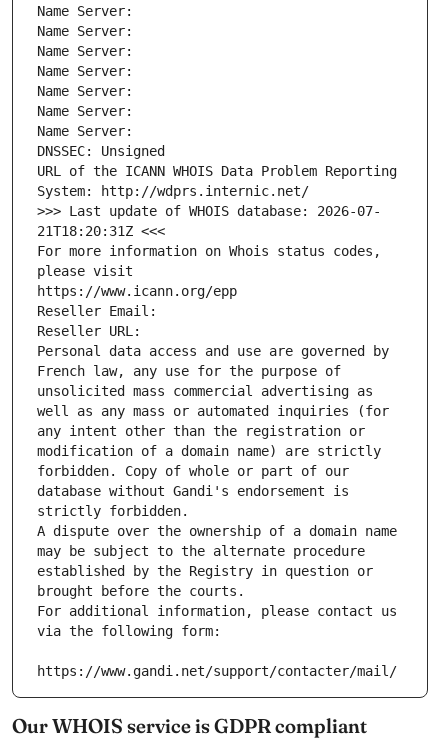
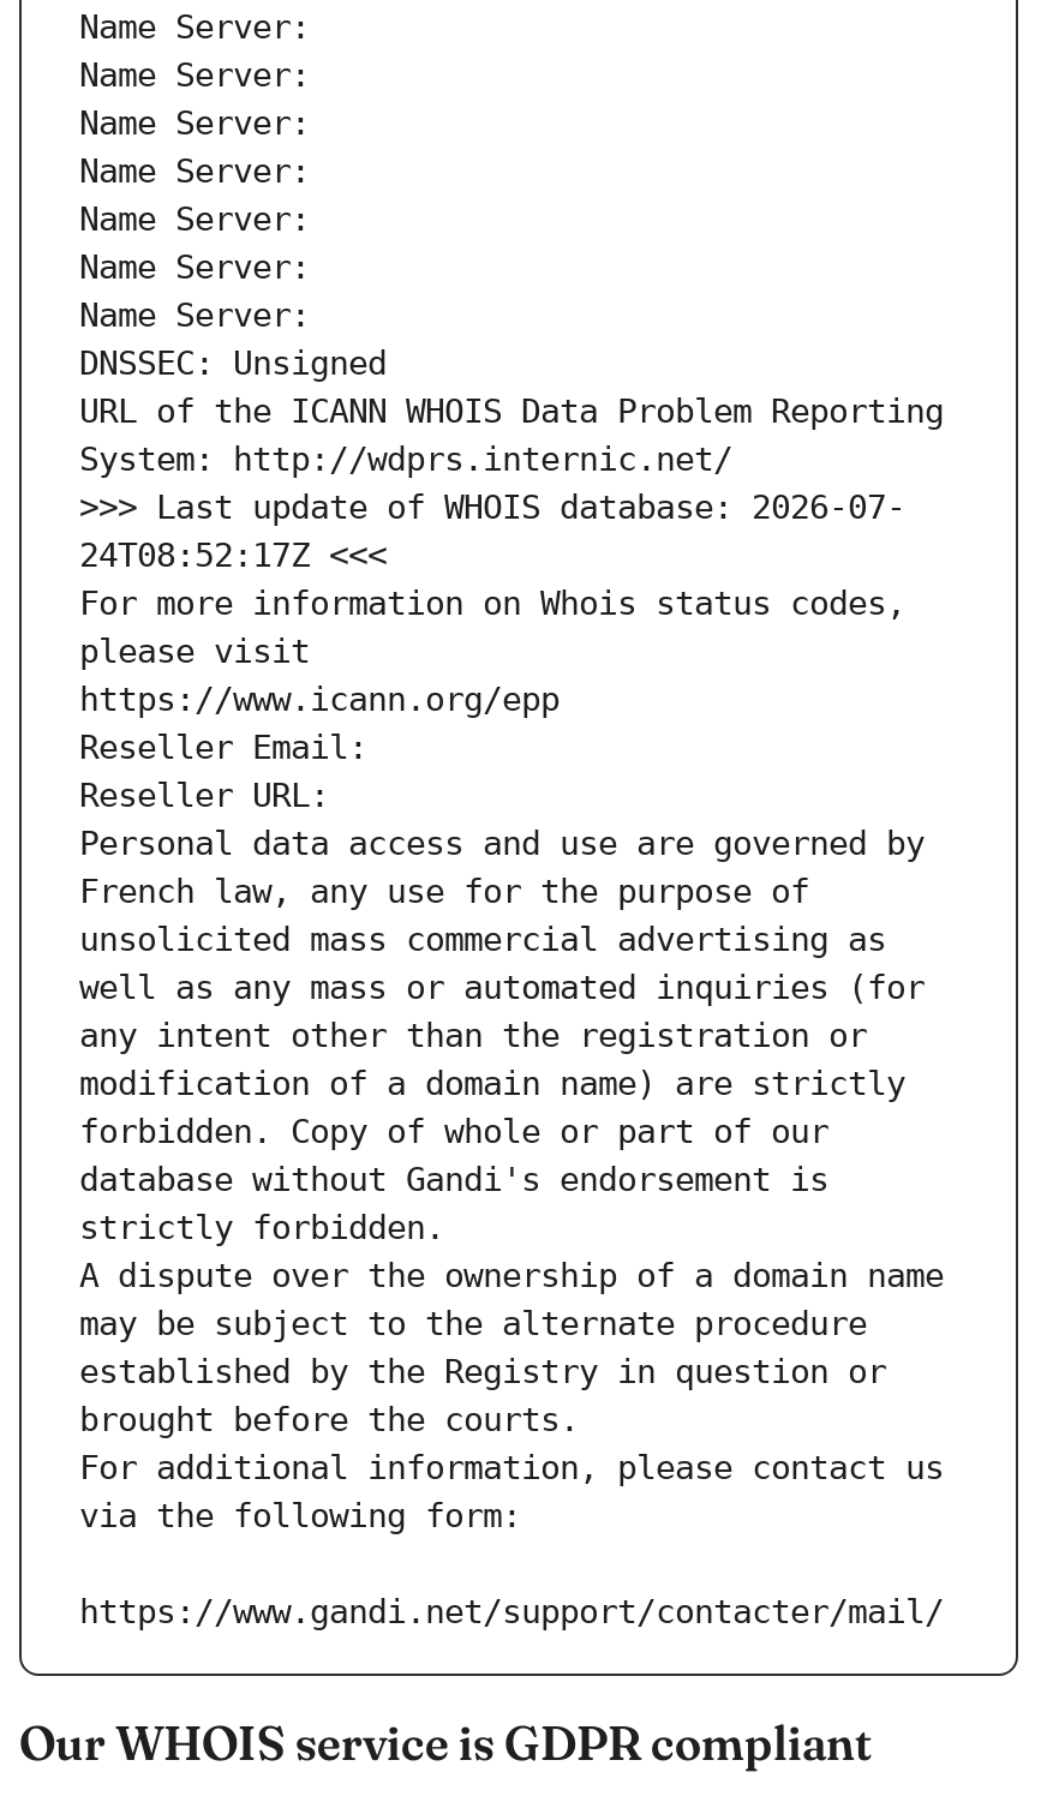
- 21T18:20:31Z <<<
+ 24T08:52:17Z <<<
